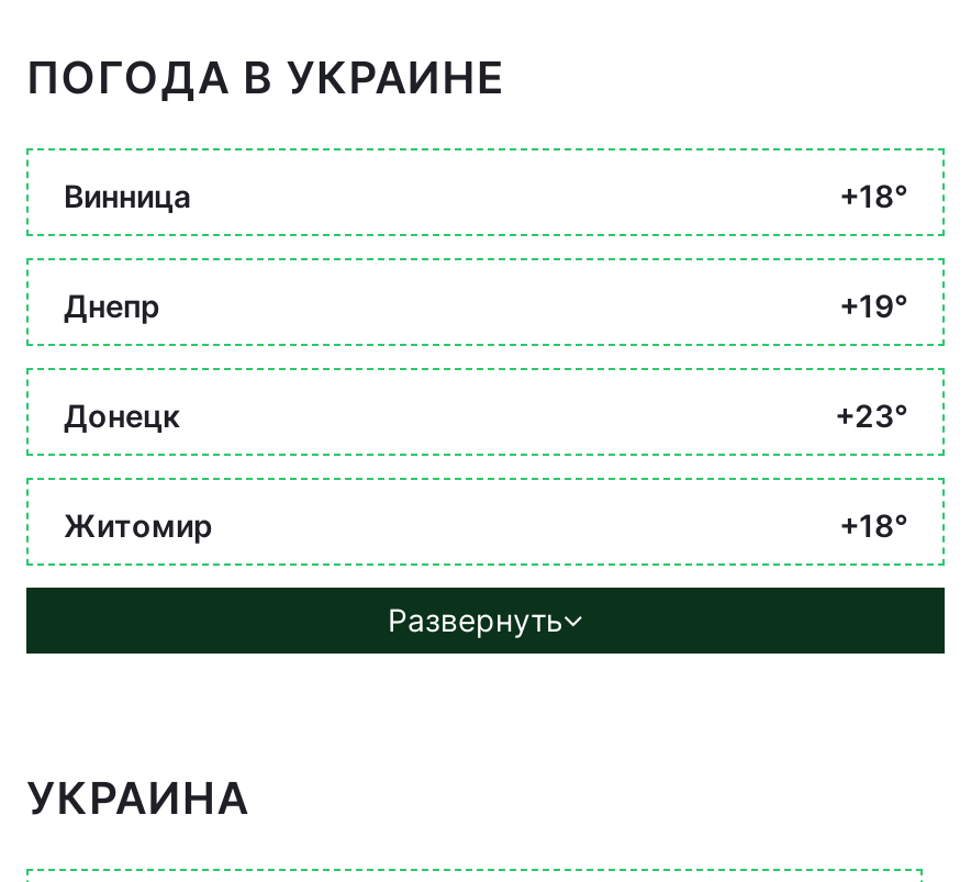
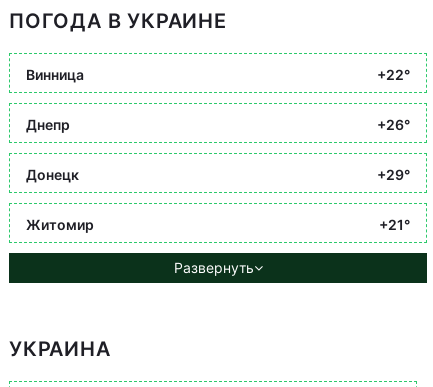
- +18°
+ +22°

- +19°
+ +26°

- +23°
+ +29°

- +18°
+ +21°
